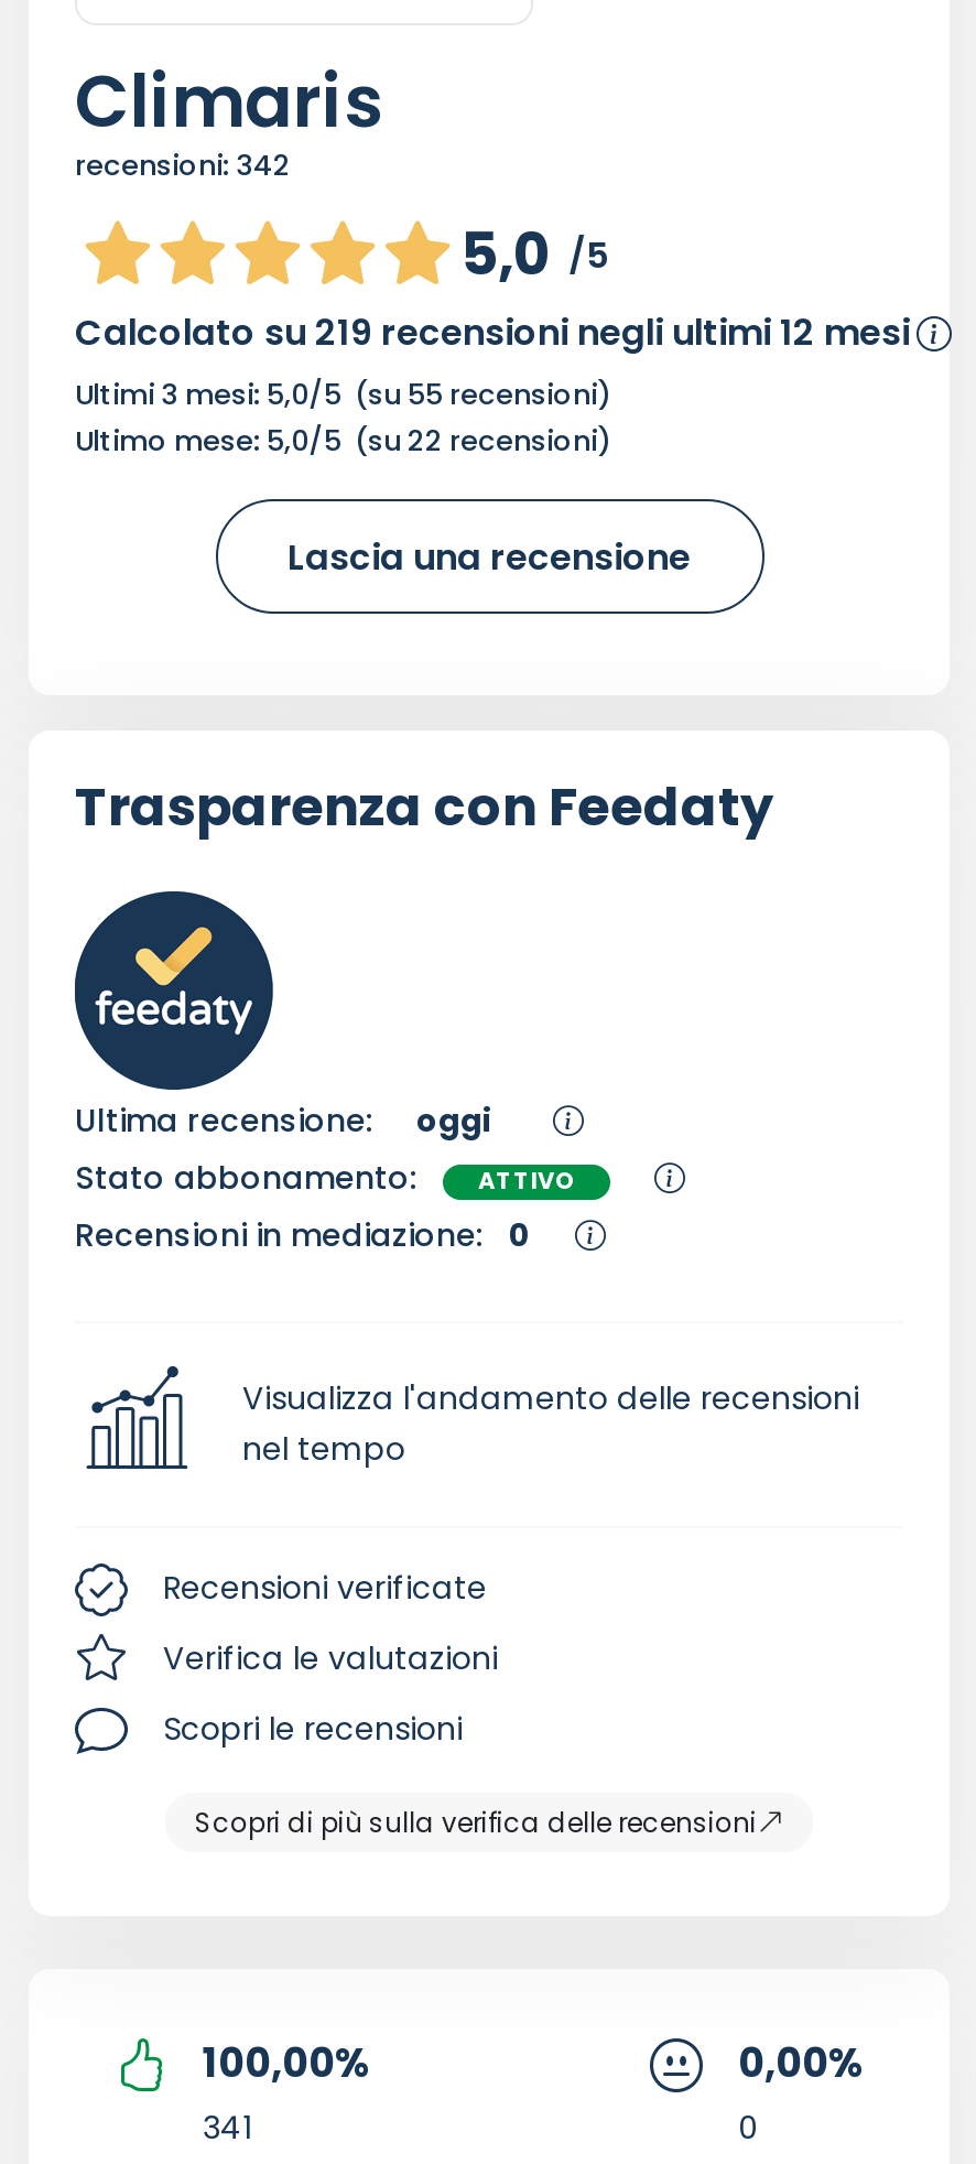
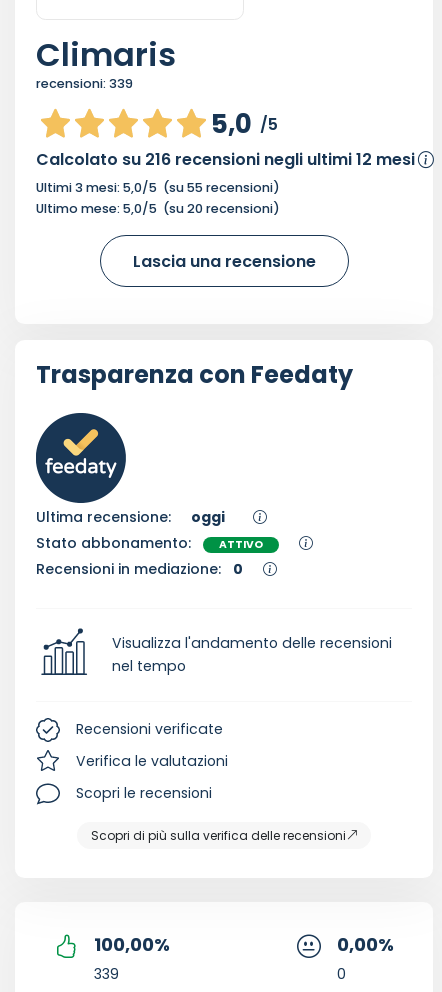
- recensioni: 342
+ recensioni: 339

- Calcolato su 219 recensioni negli ultimi 12 mesi
+ Calcolato su 216 recensioni negli ultimi 12 mesi

- Ultimo mese: 5,0/5 (su 22 recensioni)
+ Ultimo mese: 5,0/5 (su 20 recensioni)

- 341
+ 339
